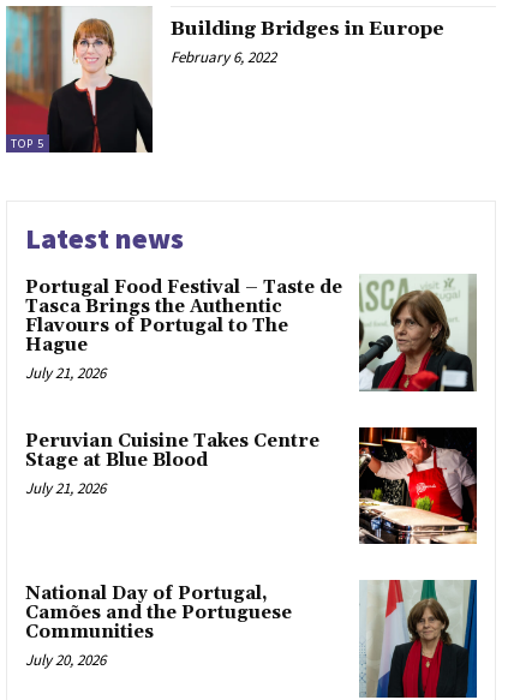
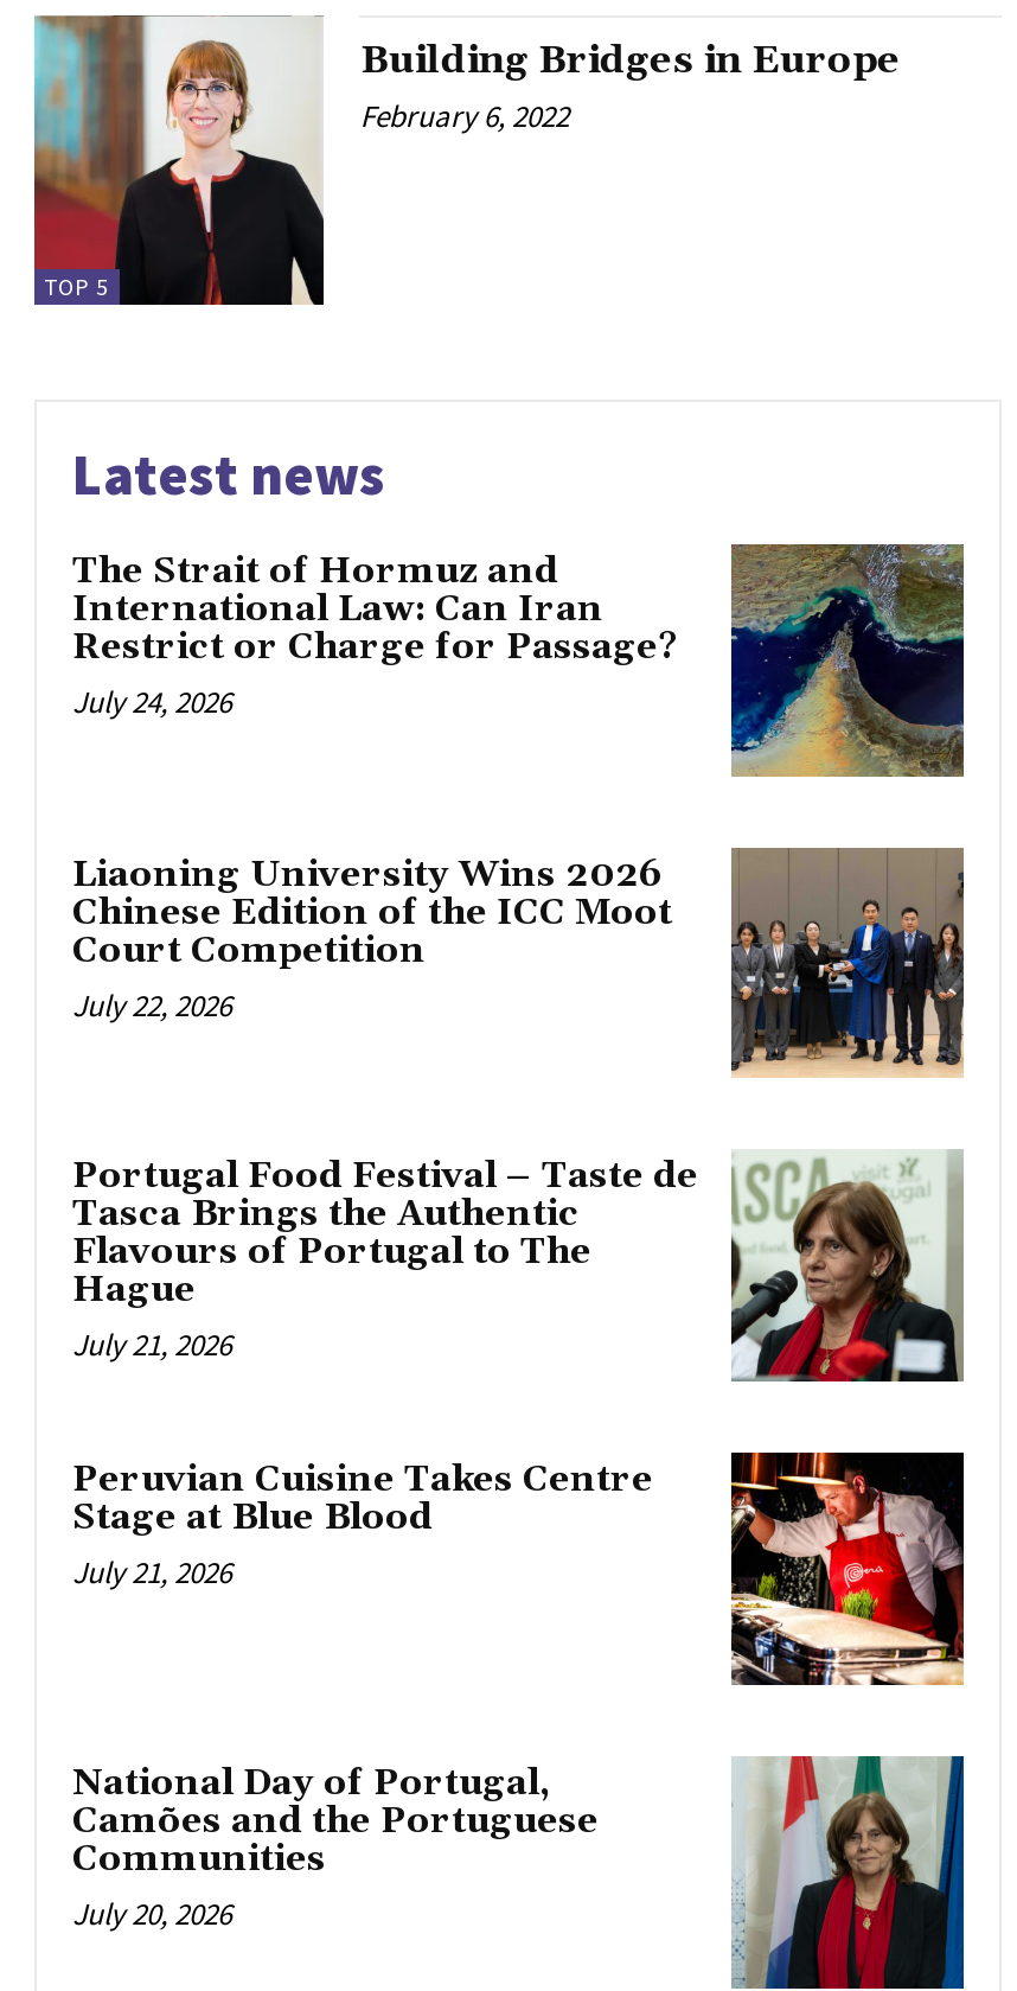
+ [image]
+ The Strait of Hormuz and
+ International Law: Can Iran
+ Restrict or Charge for Passage?
+ July 24, 2026

+ [image]
+ Liaoning University Wins 2026
+ Chinese Edition of the ICC Moot
+ Court Competition
+ July 22, 2026
